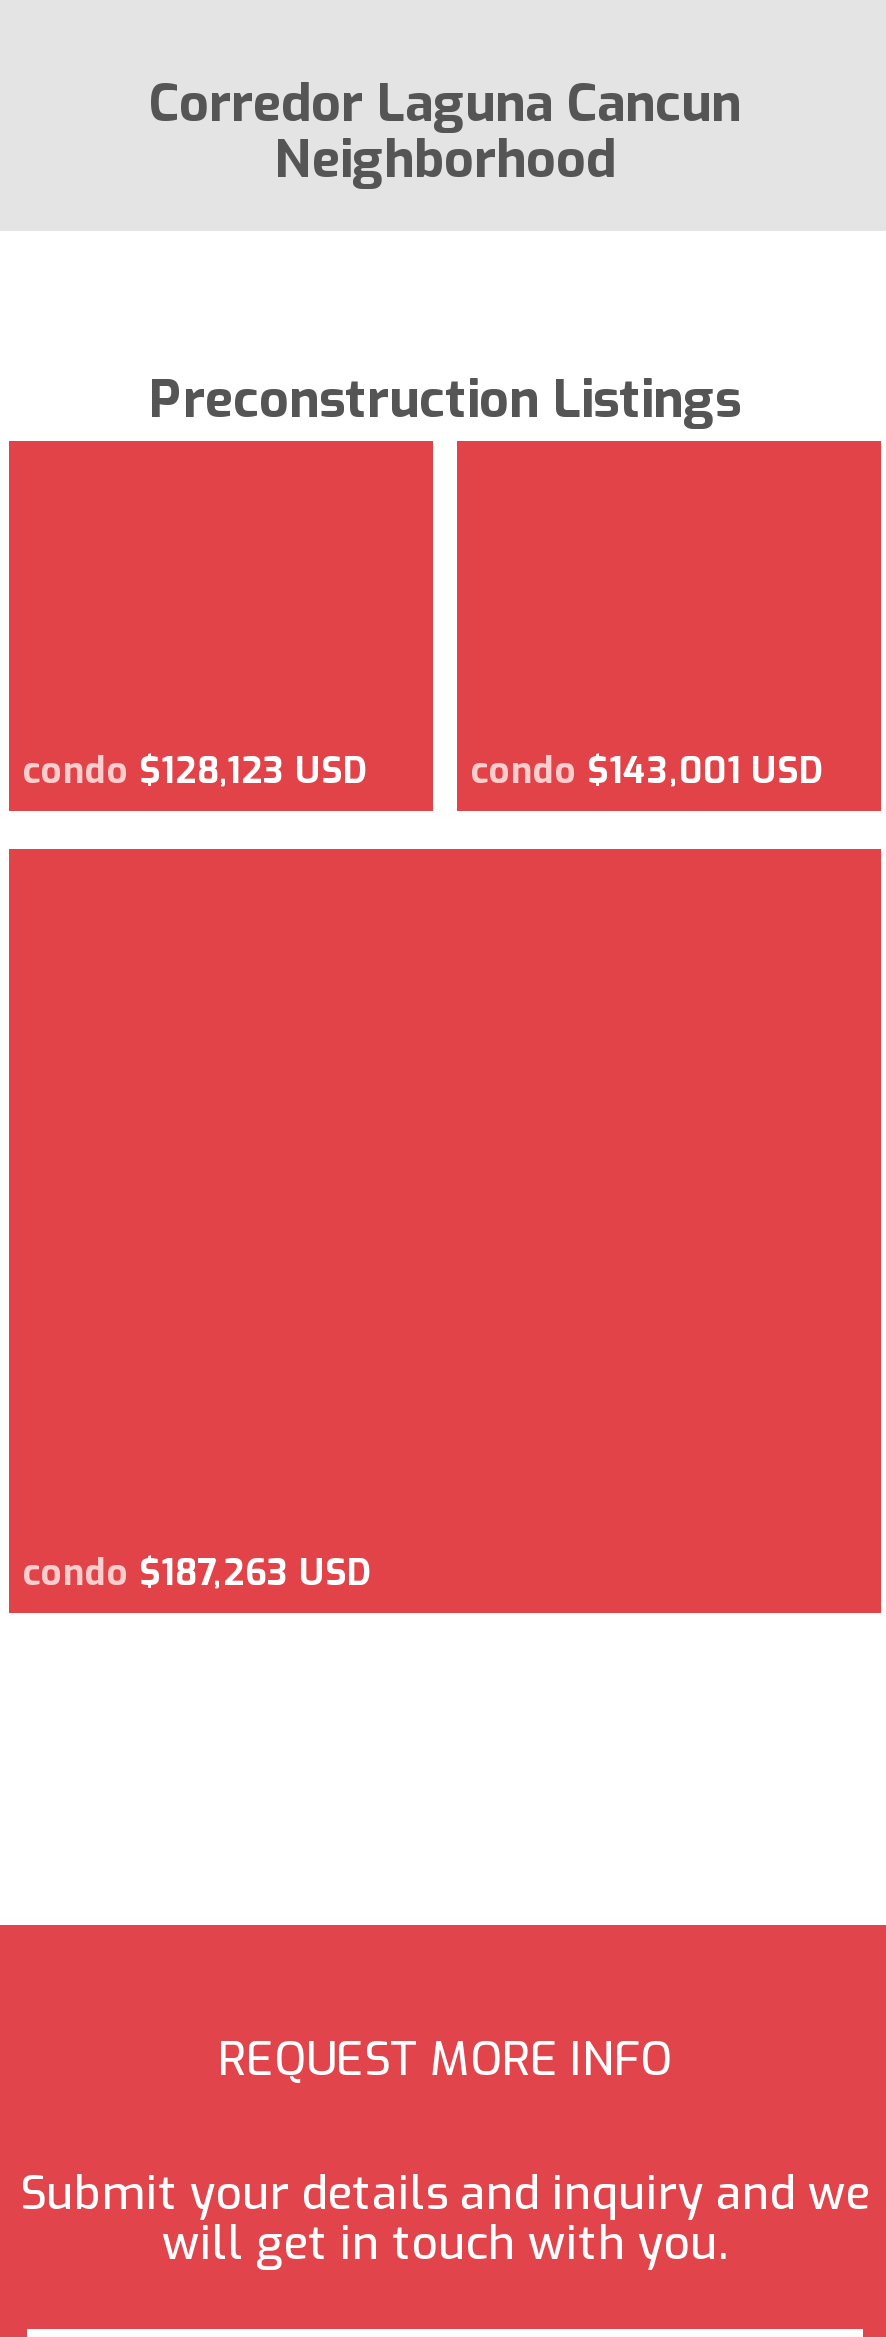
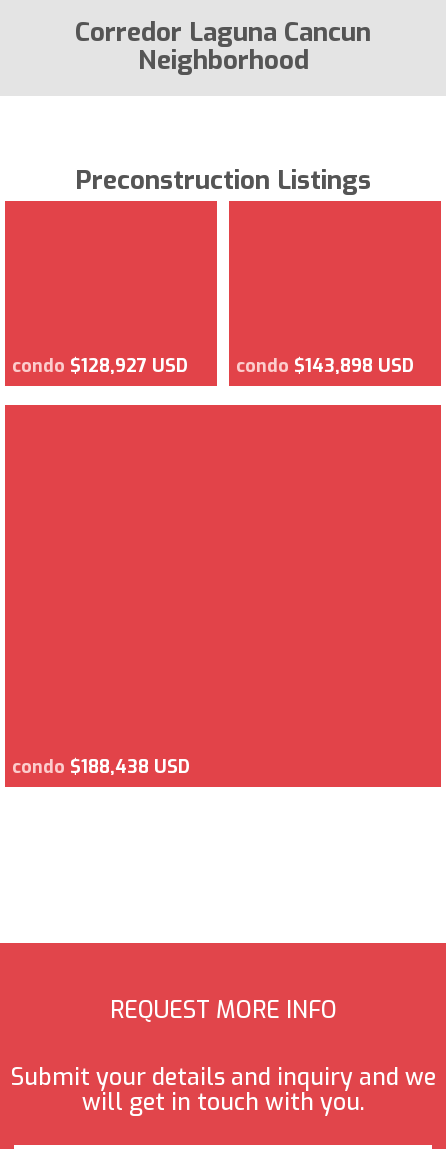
- condo $128,123 USD
+ condo $128,927 USD

- condo $143,001 USD
+ condo $143,898 USD

- condo $187,263 USD
+ condo $188,438 USD
